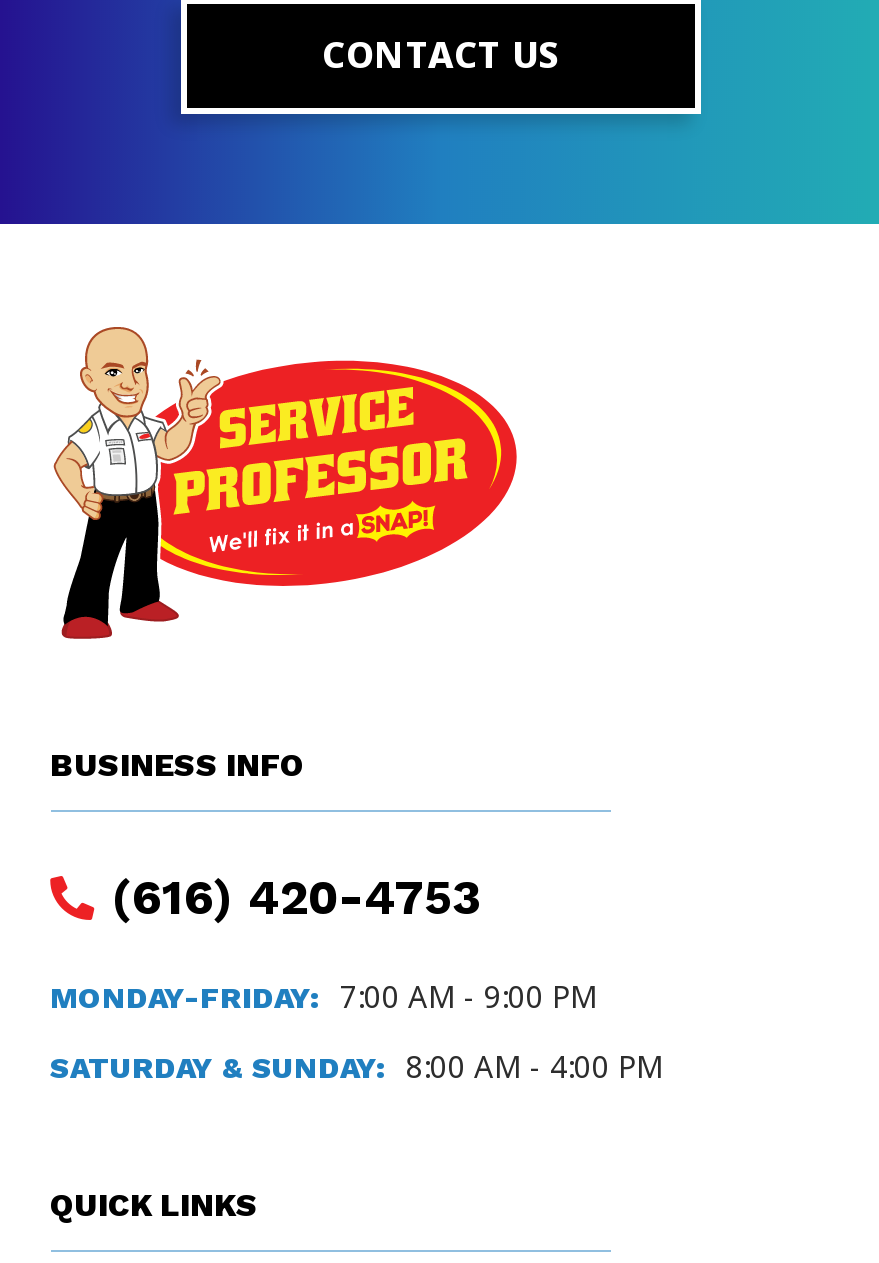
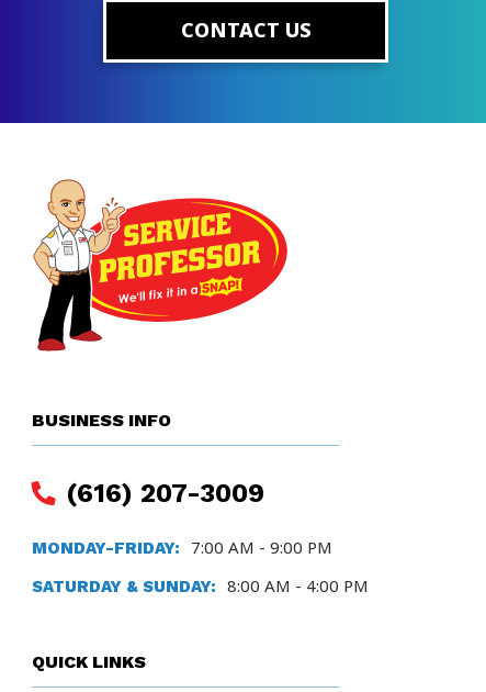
- (616) 420-4753
+ (616) 207-3009
